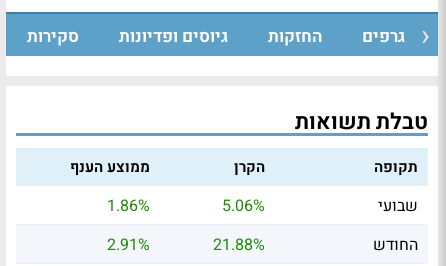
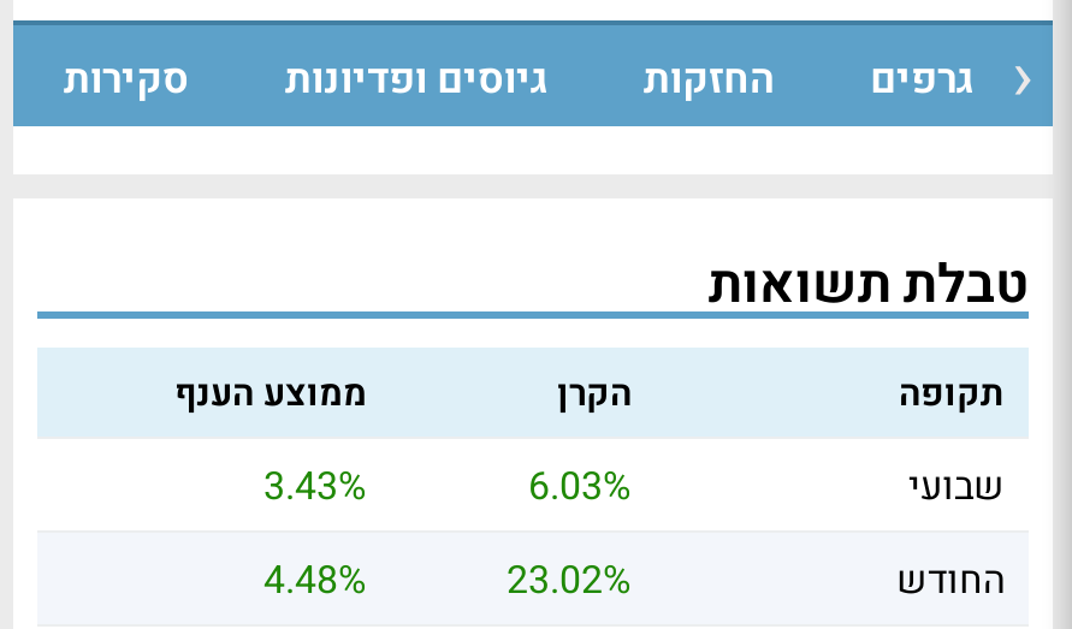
- 1.86%
+ 3.43%

- 5.06%
+ 6.03%

- 2.91%
+ 4.48%

- 21.88%
+ 23.02%
